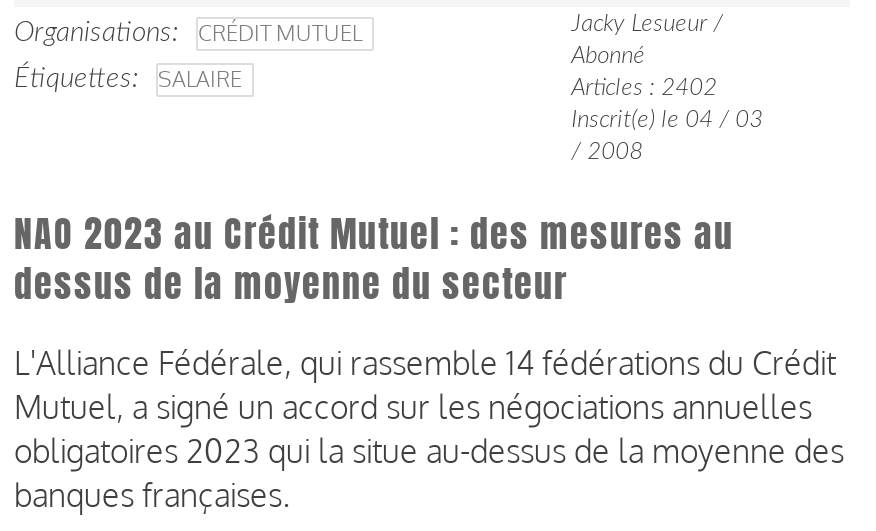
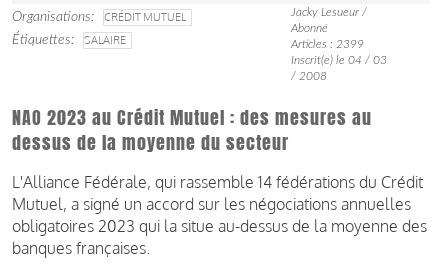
- Articles : 2402
+ Articles : 2399
